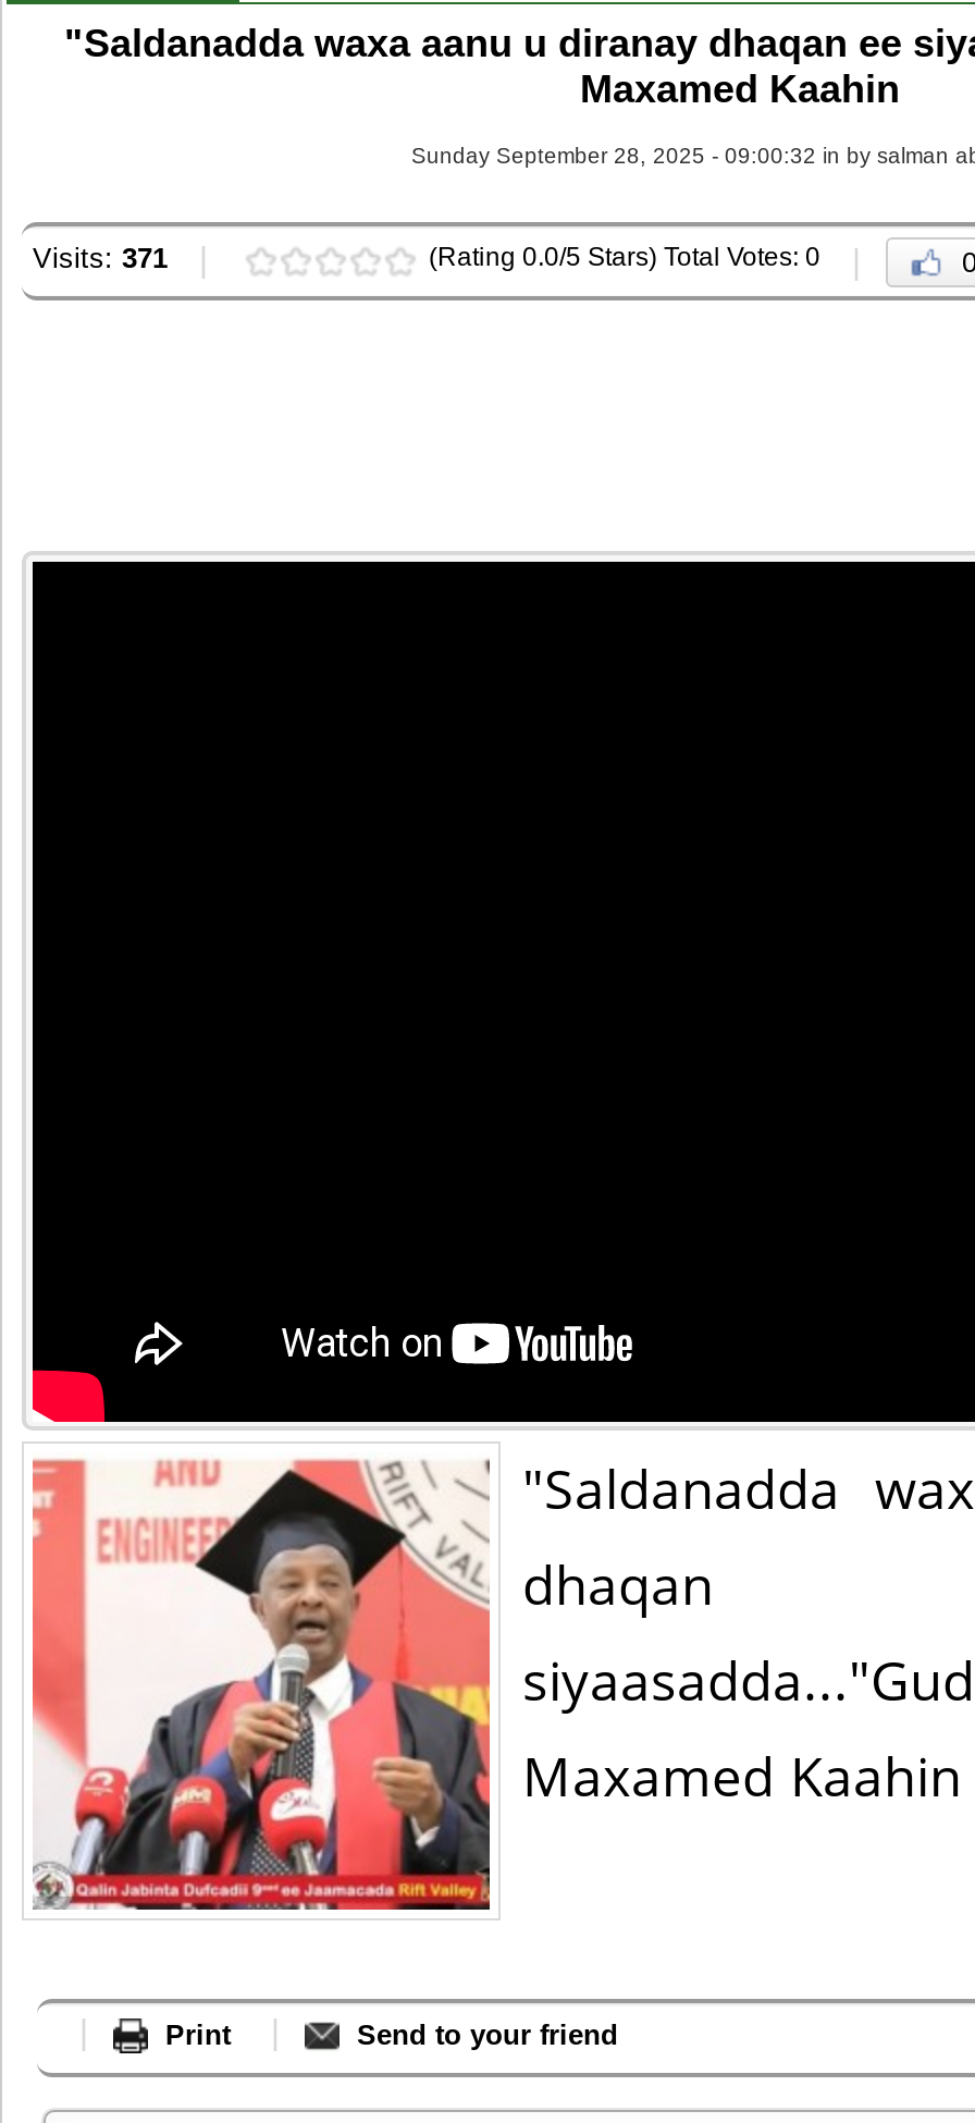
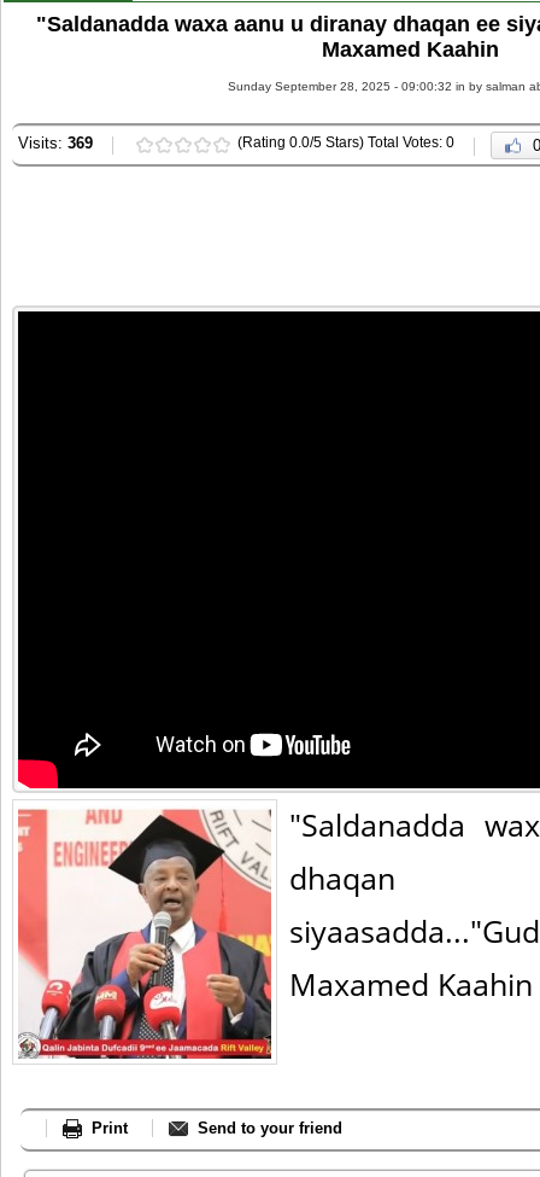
- Visits: 371
+ Visits: 369
